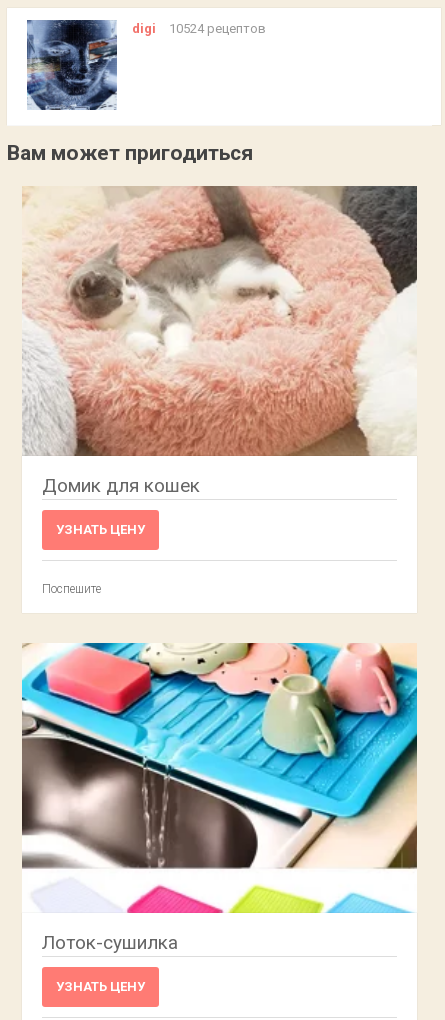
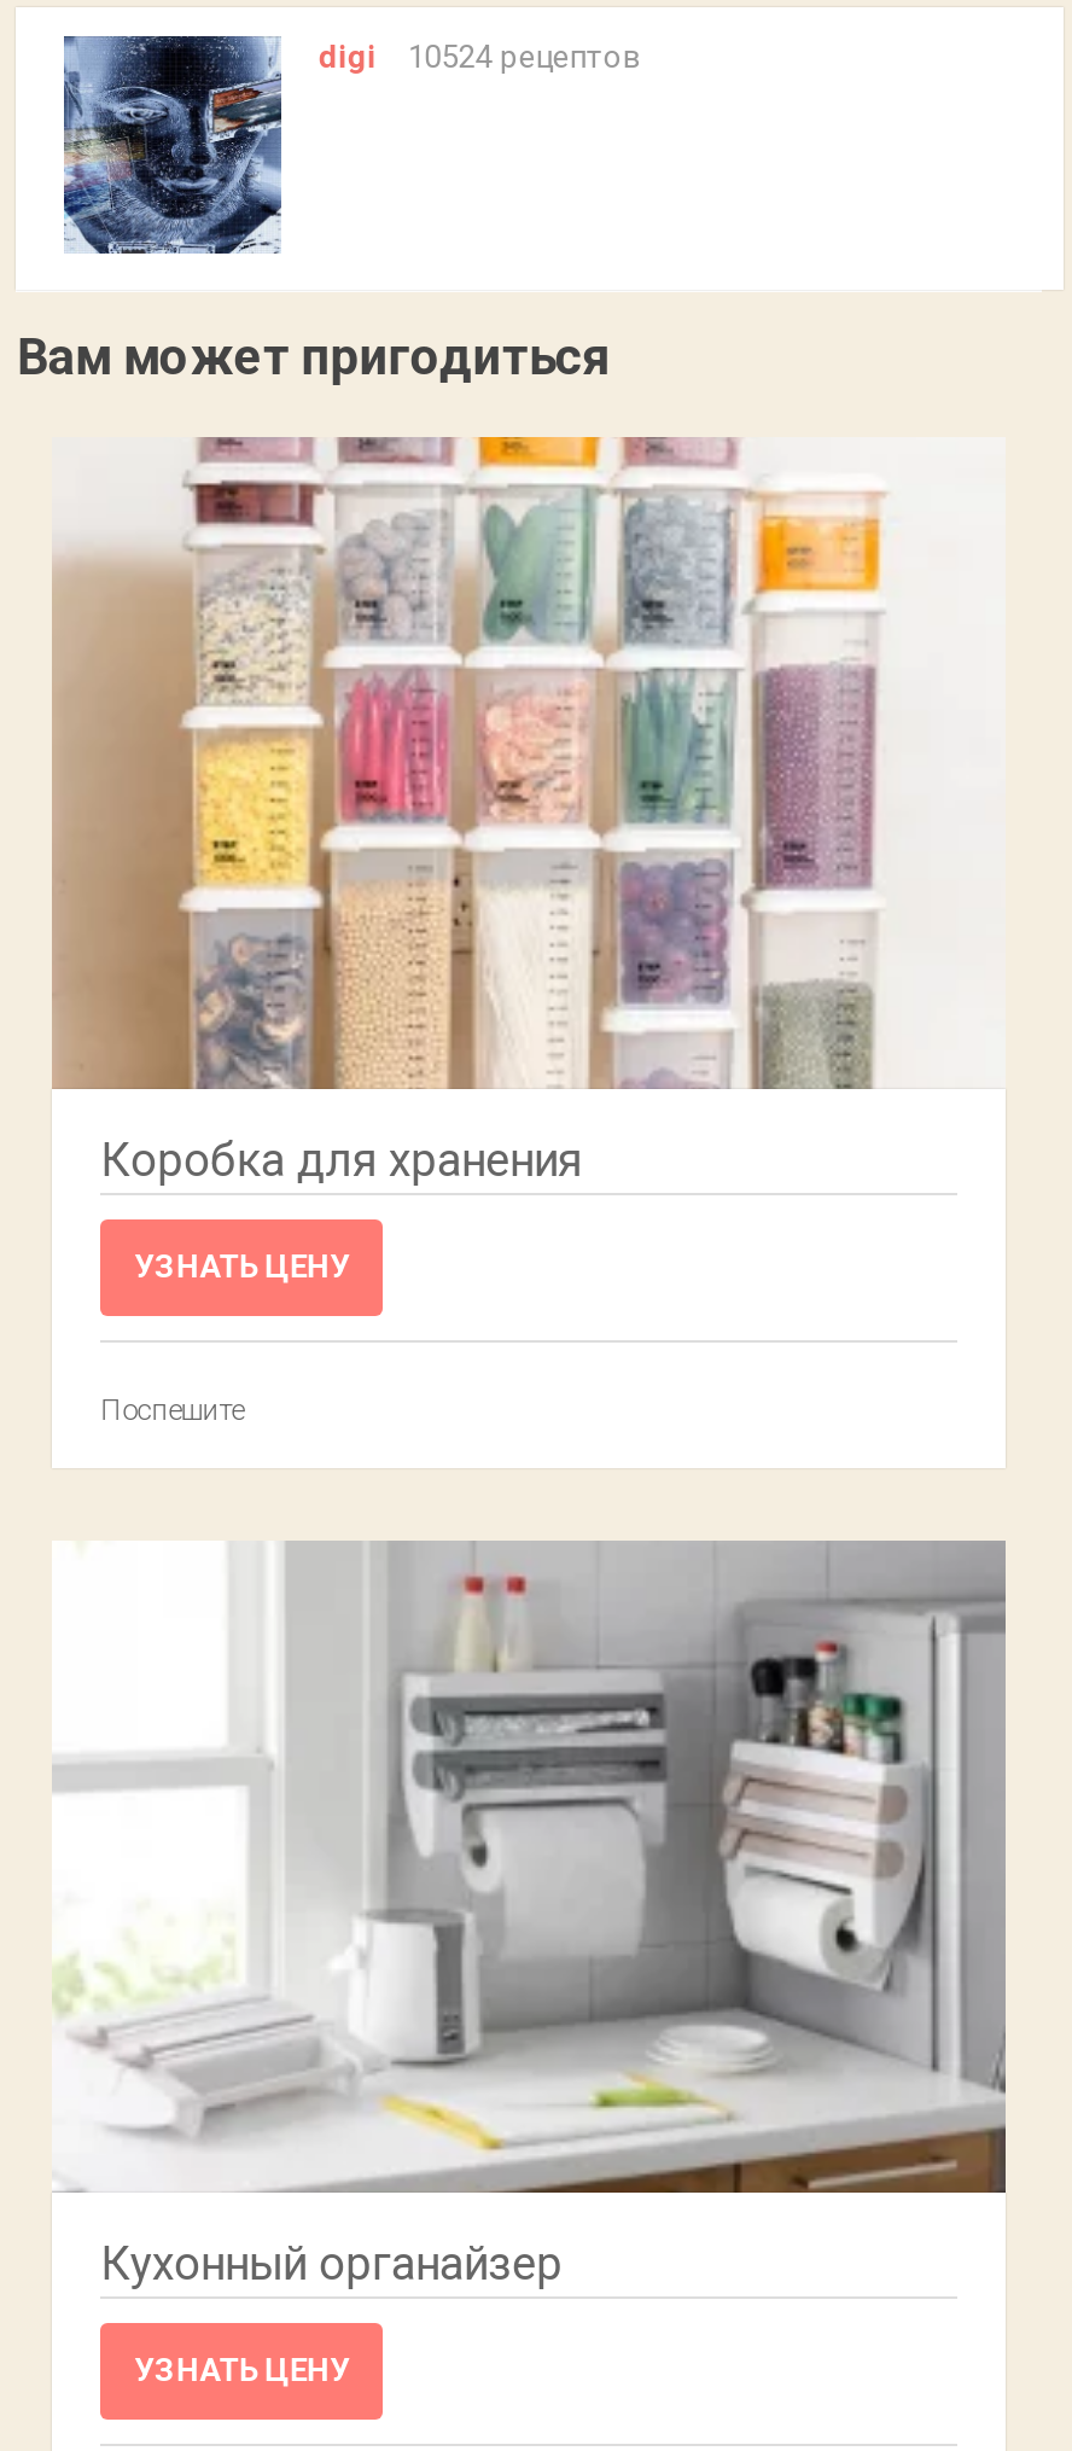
- [image]
- Домик для кошек
+ [image]
+ Коробка для хранения

- [image]
- Лоток-сушилка
+ [image]
+ Кухонный органайзер
